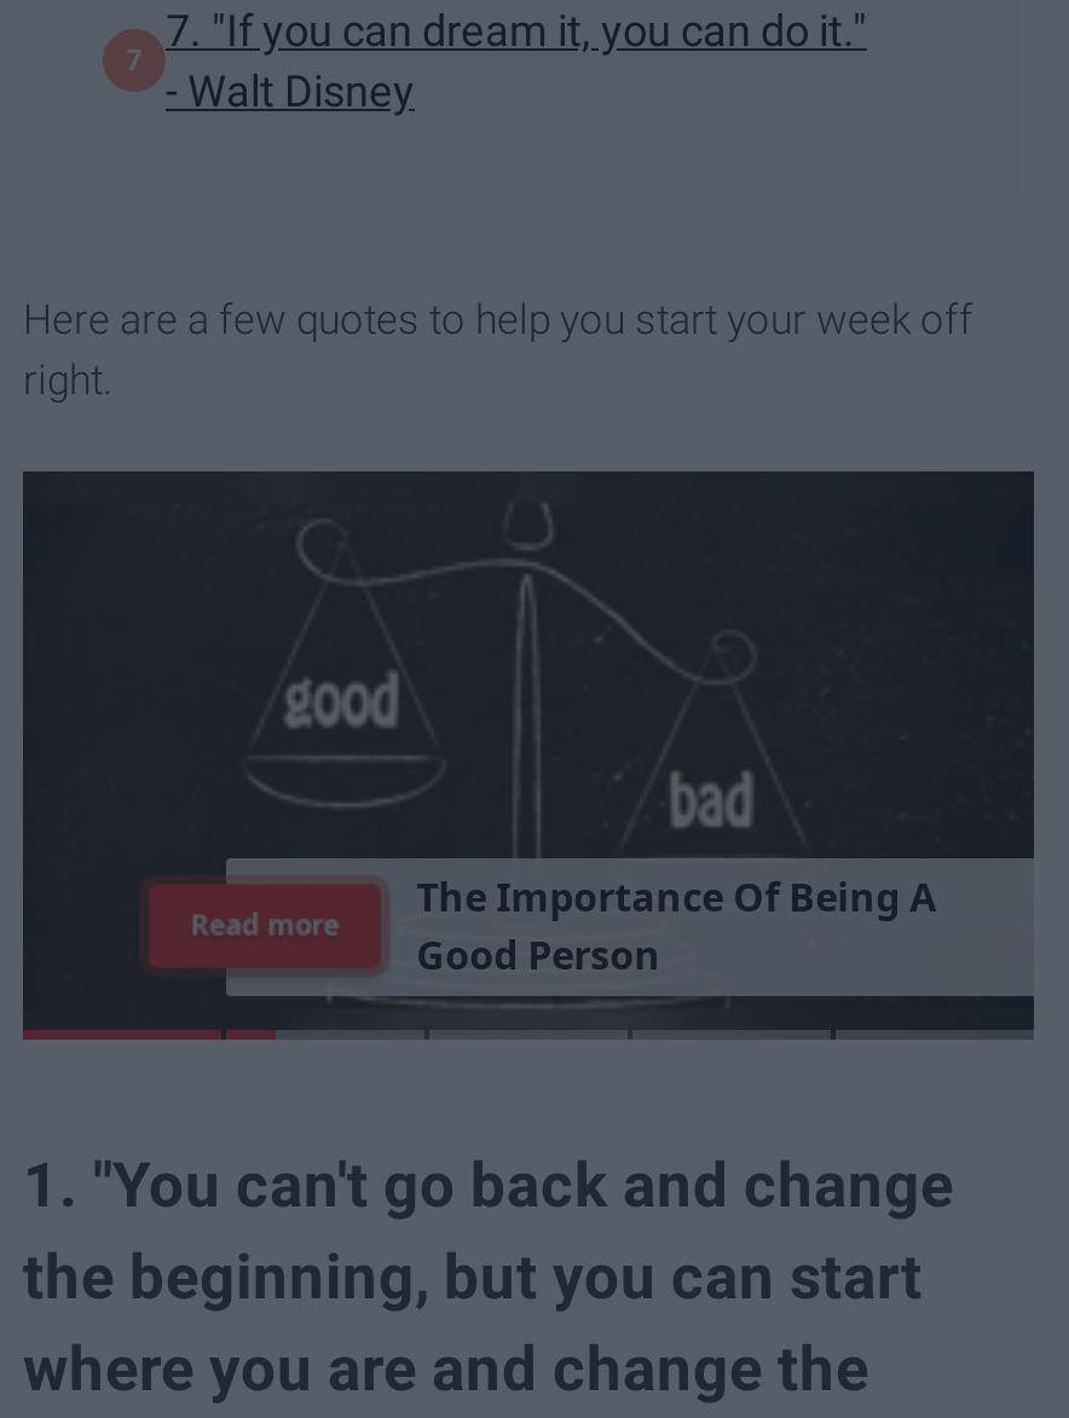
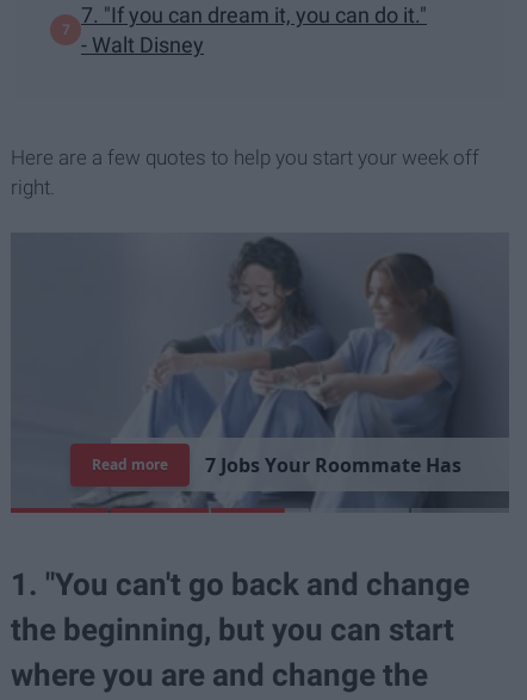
- [image]
- The Importance Of Being A
- Good Person
+ [image]
+ 7 J obs Your Roommate Has
